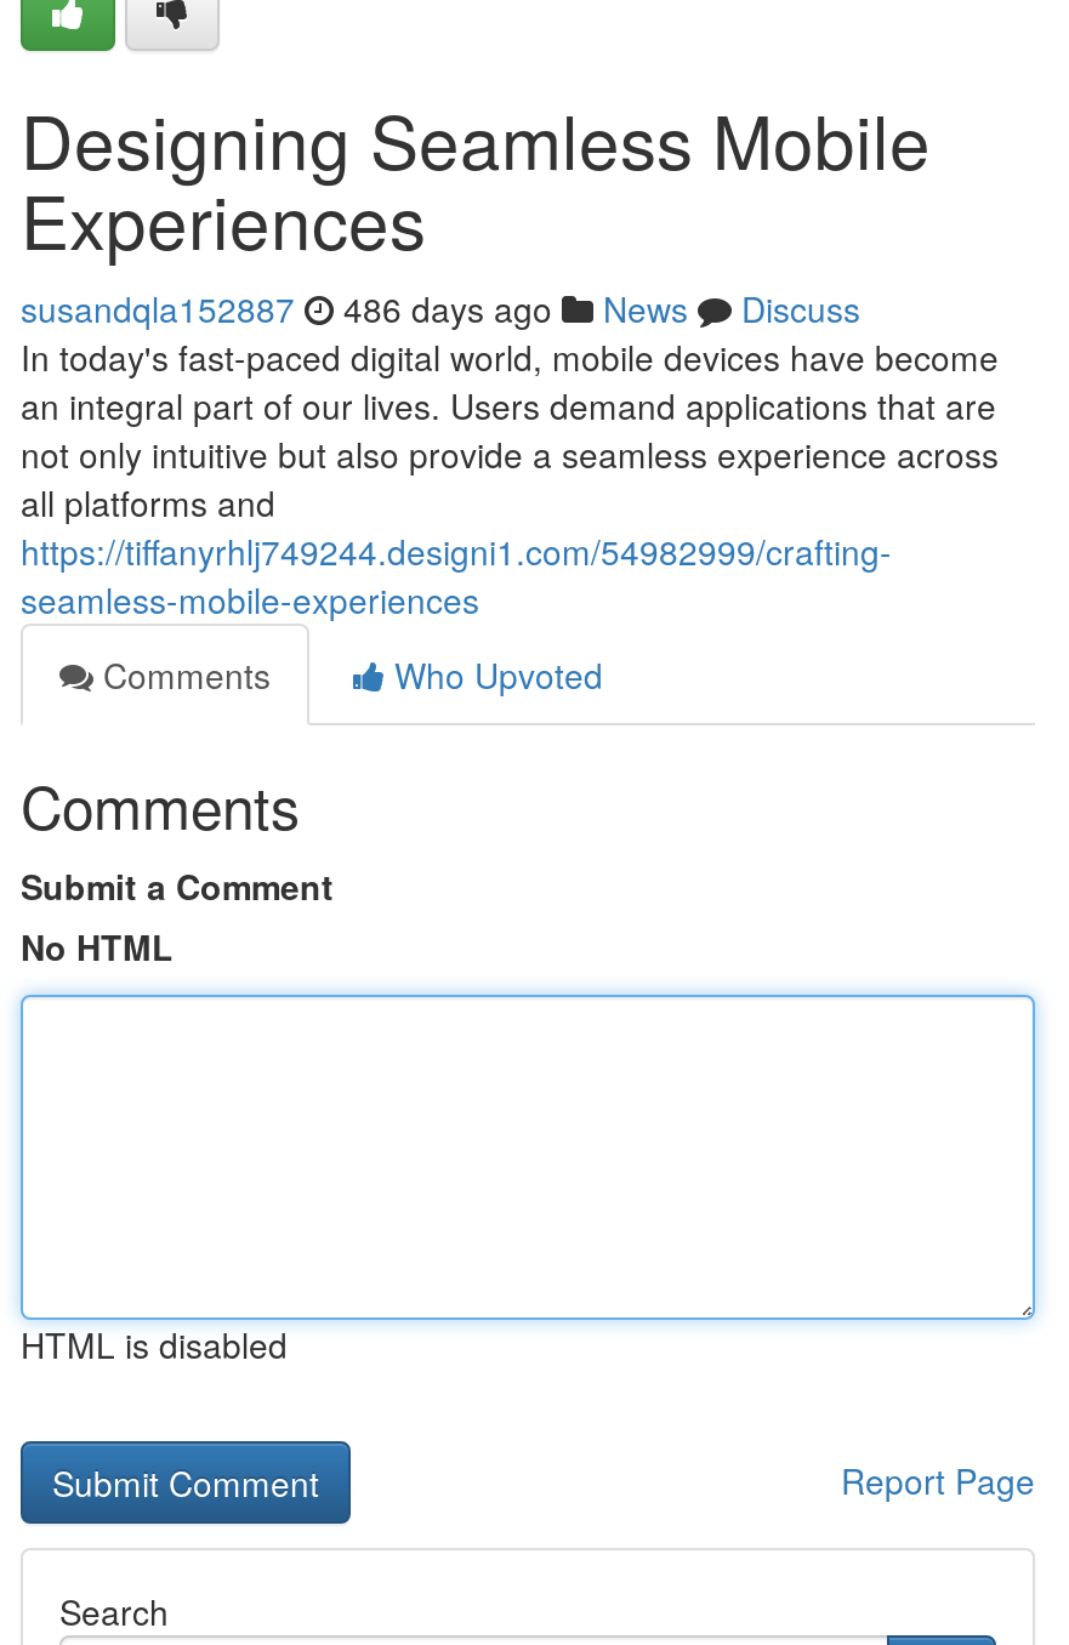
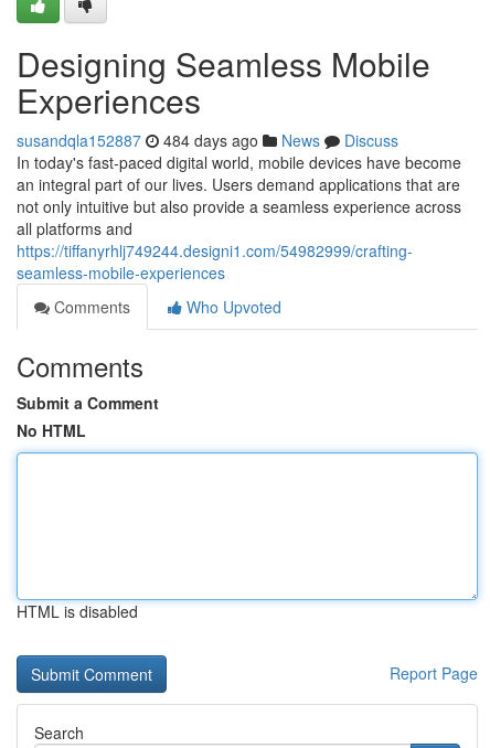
- susandqla152887 486 days ago News Discuss
+ susandqla152887 484 days ago News Discuss
